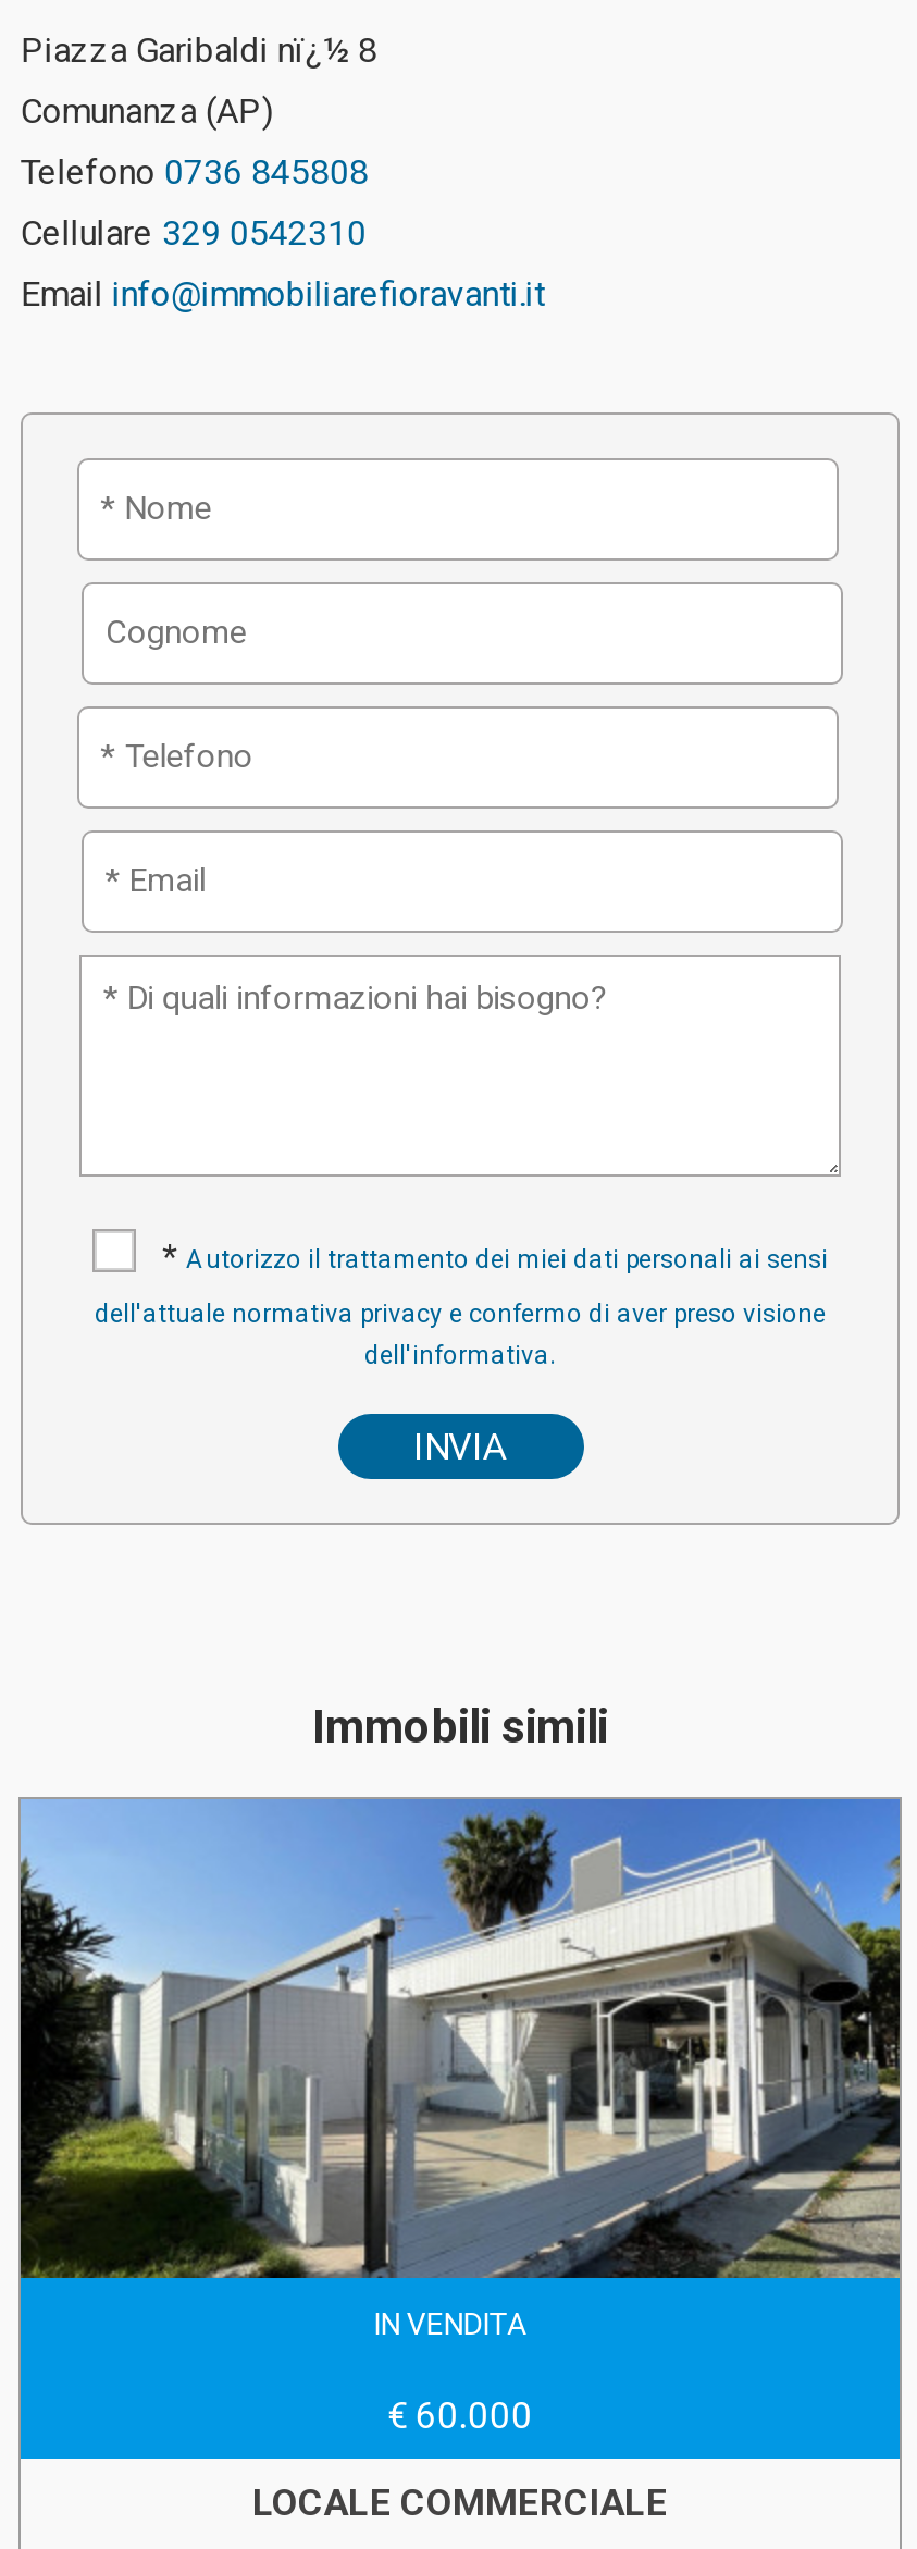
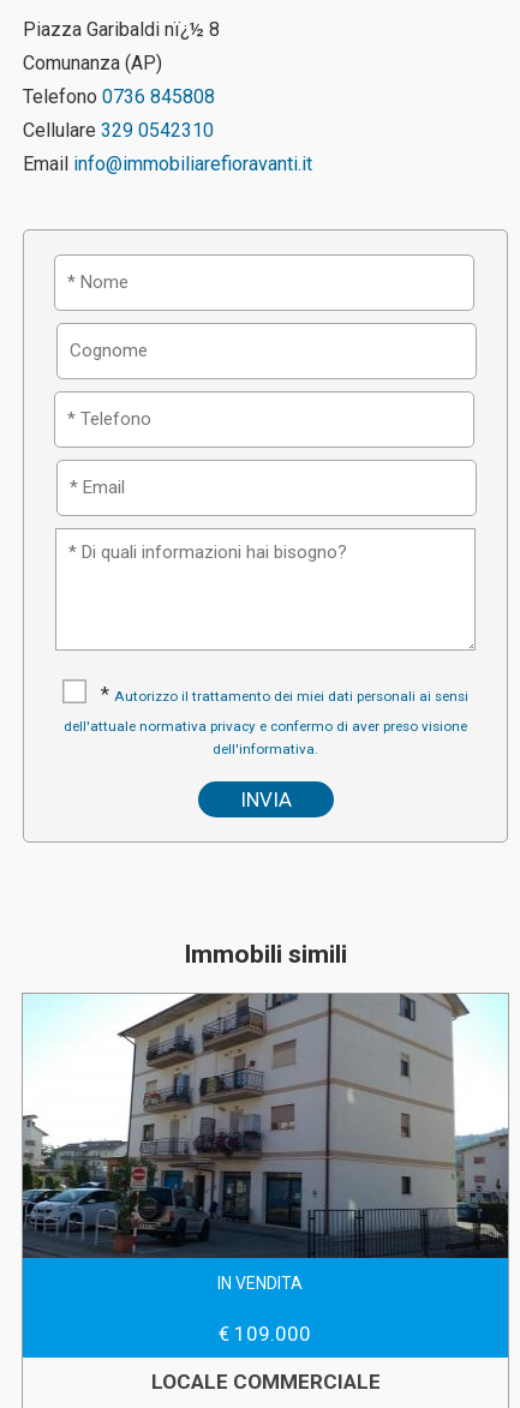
- [image]
+ [image]

- € 60.000
+ € 109.000
